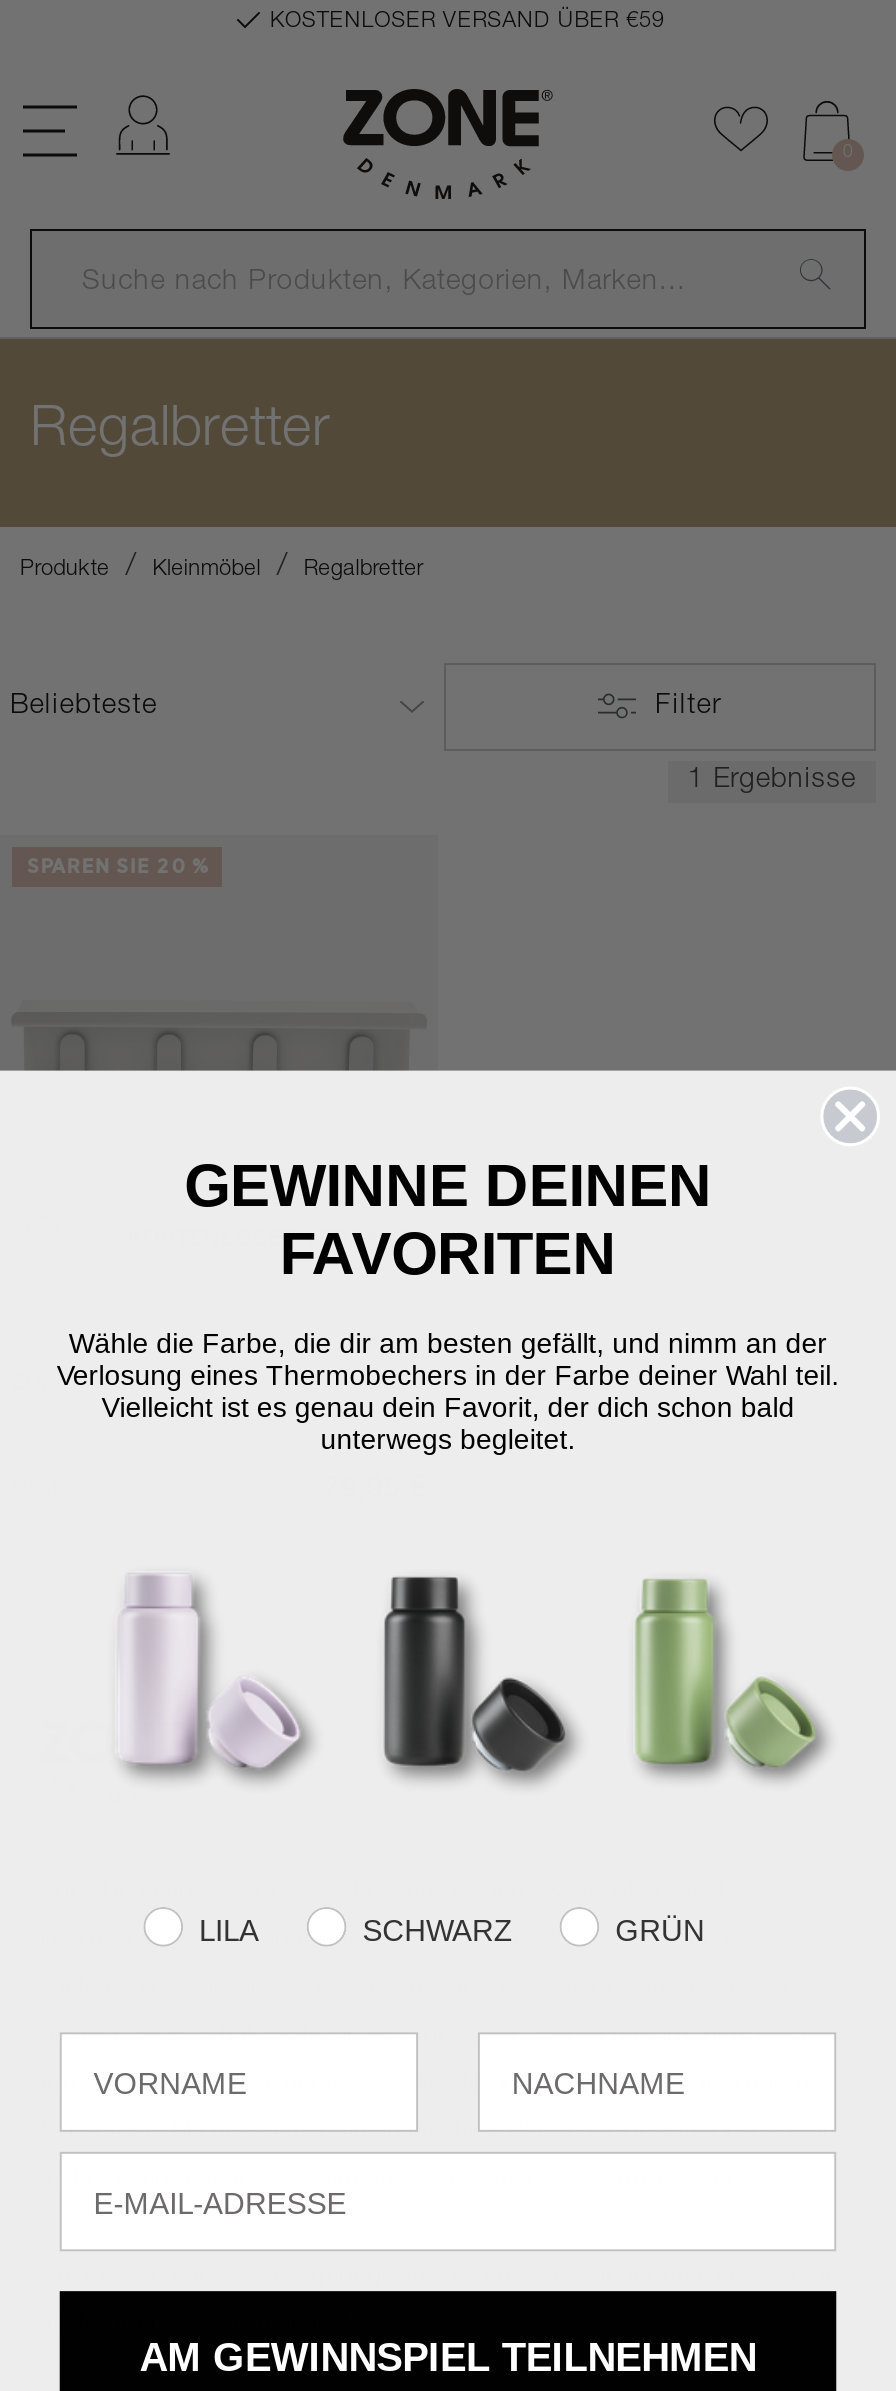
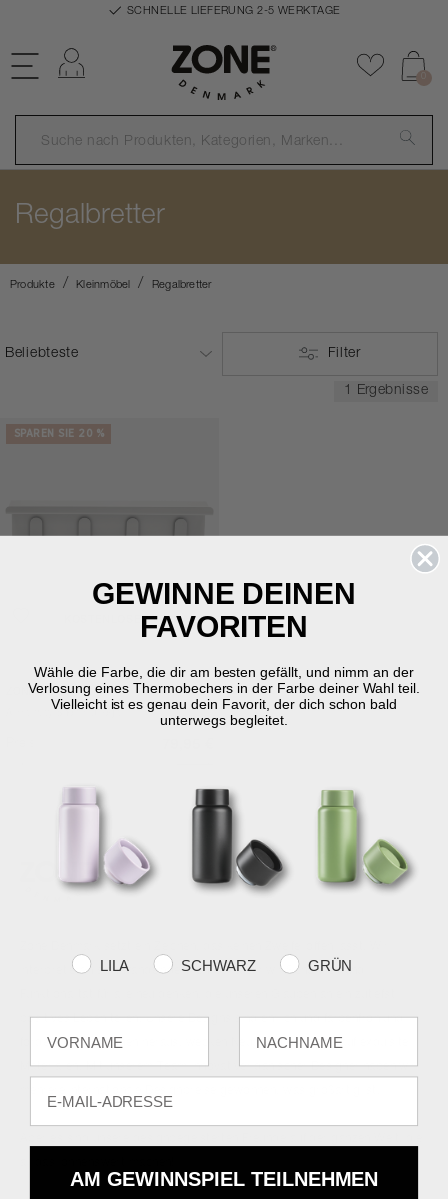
- KOSTENLOSER VERSAND ÜBER €59
+ SCHNELLE LIEFERUNG 2-5 WERKTAGE
